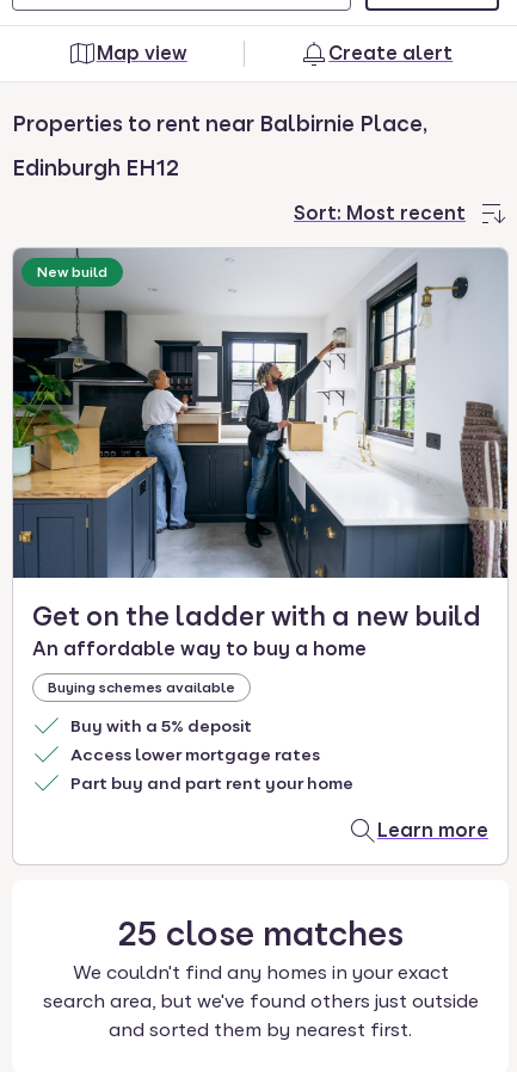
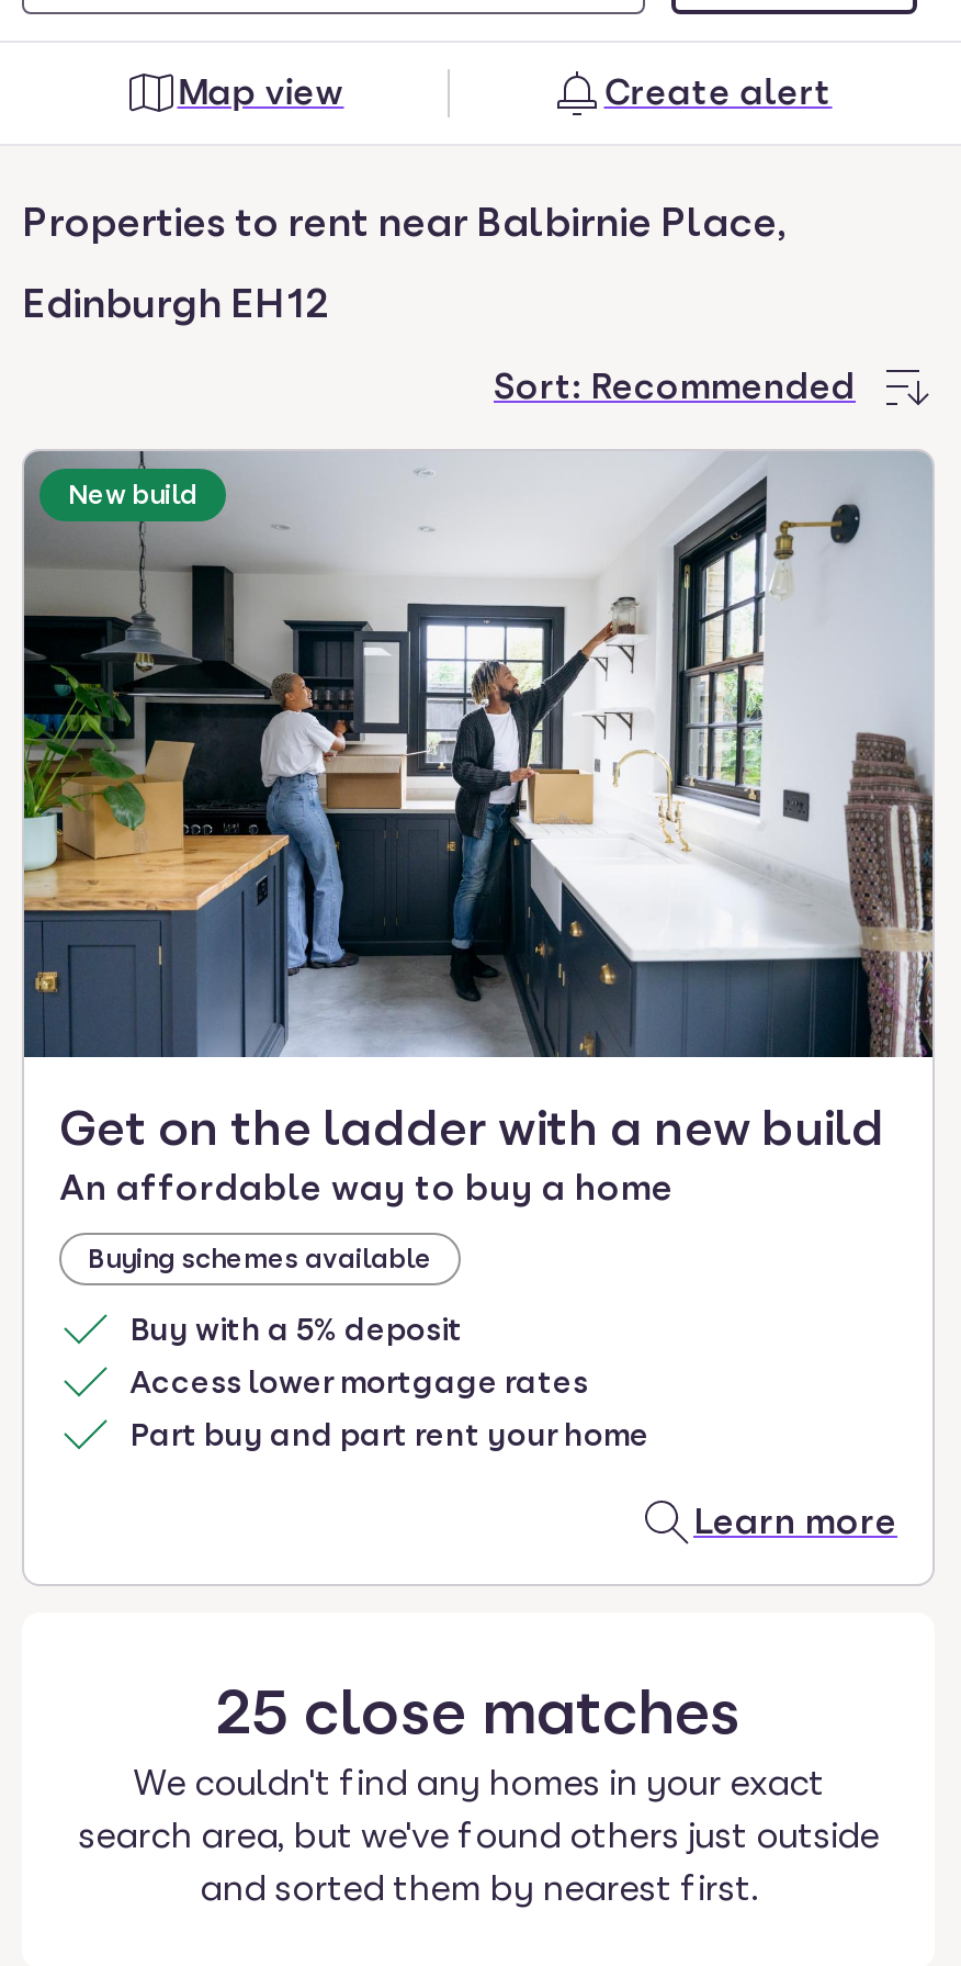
- Sort: Most recent
+ Sort: Recommended
